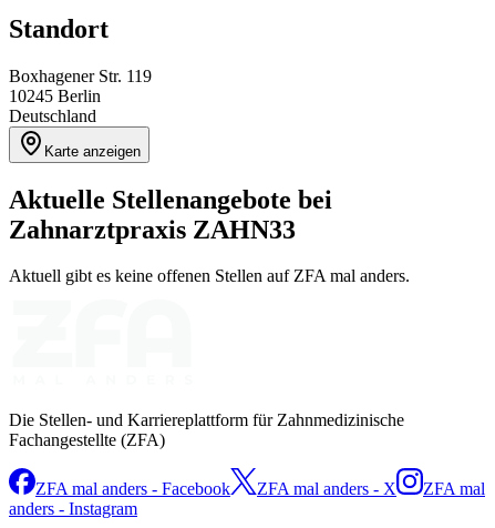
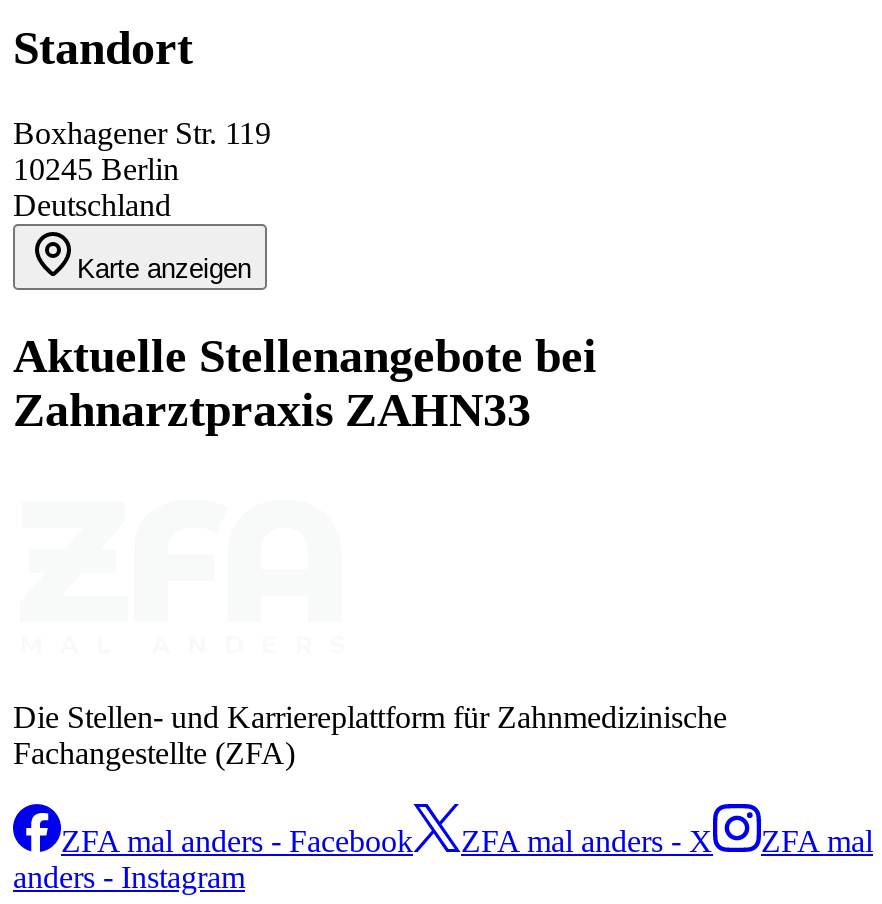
- Aktuell gibt es keine offenen Stellen auf ZFA mal anders.
